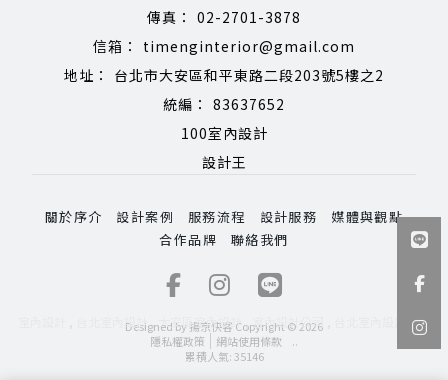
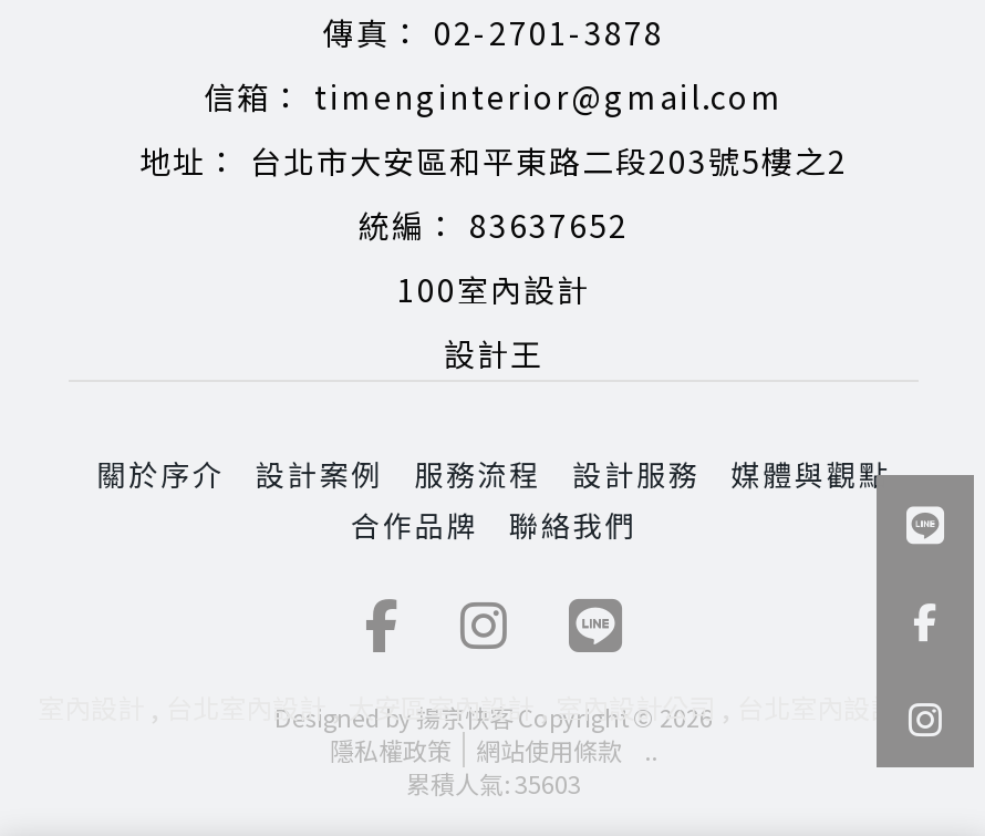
- 累積人氣: 35146
+ 累積人氣: 35603
